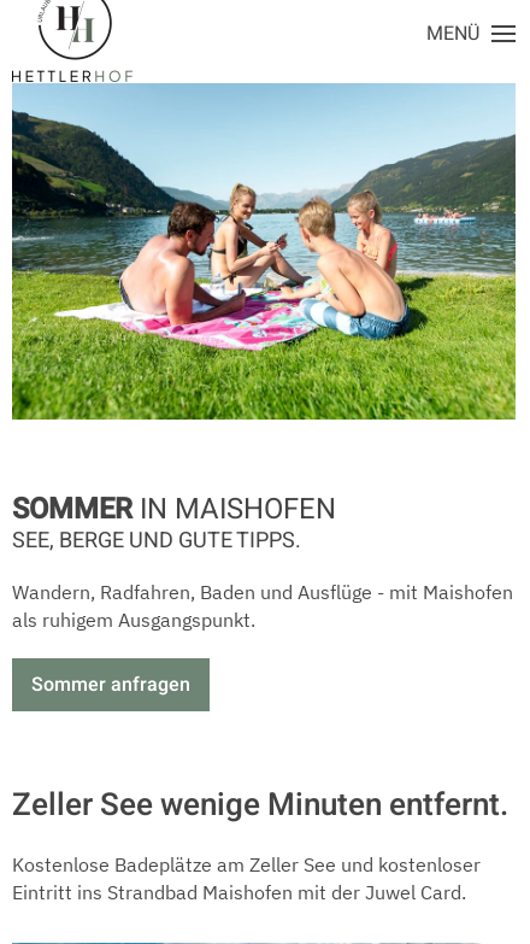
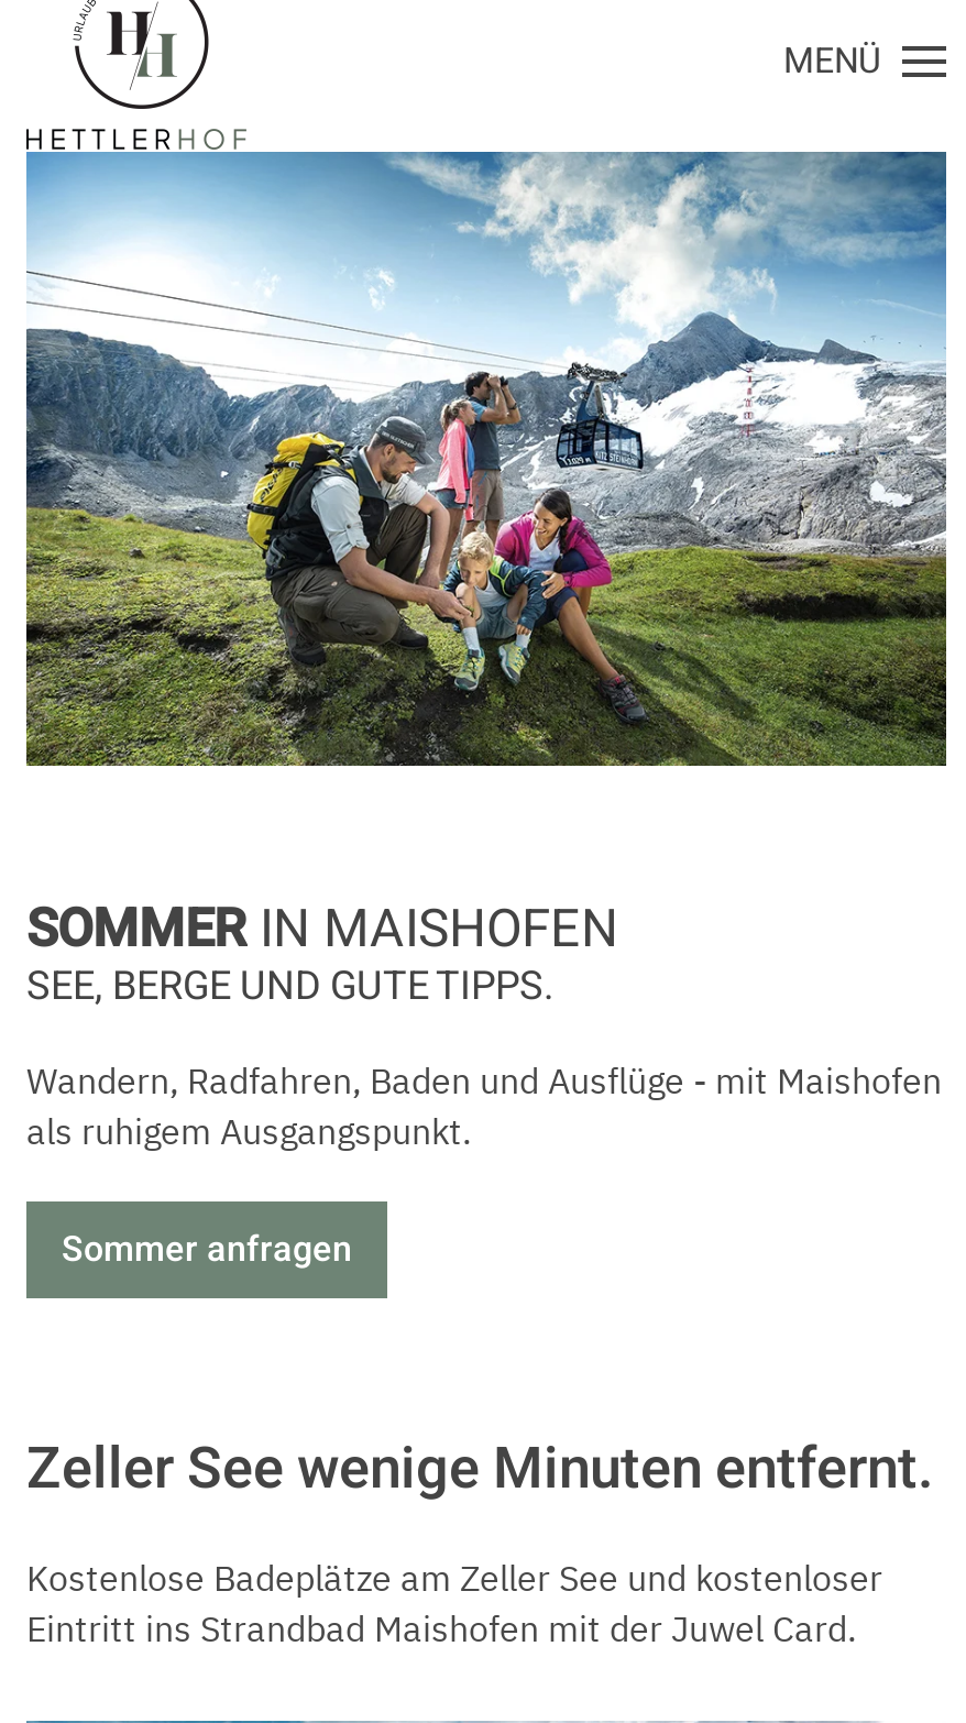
- [image]
+ [image]
